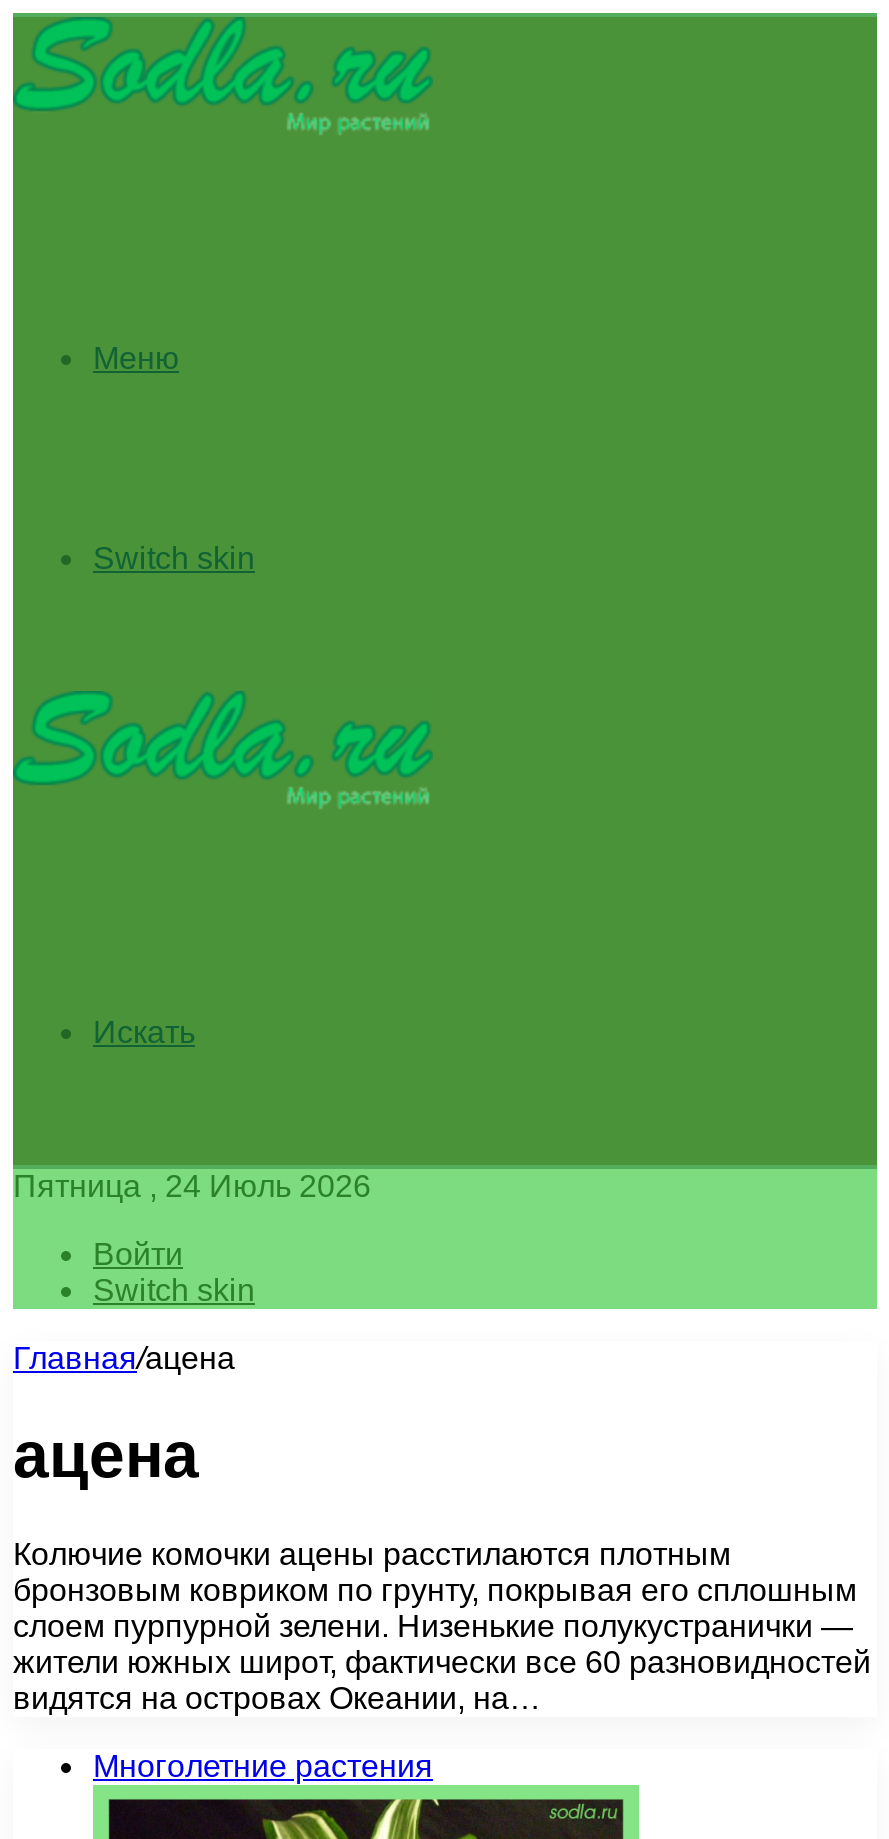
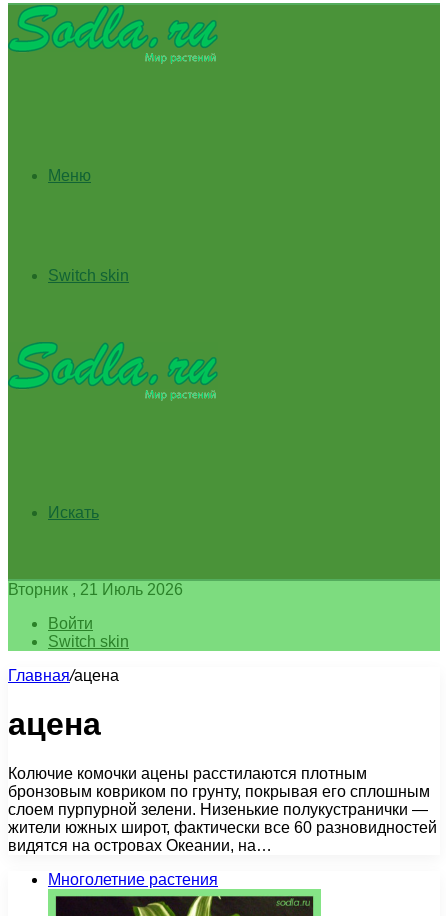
- Пятница , 24 Июль 2026
+ Вторник , 21 Июль 2026
